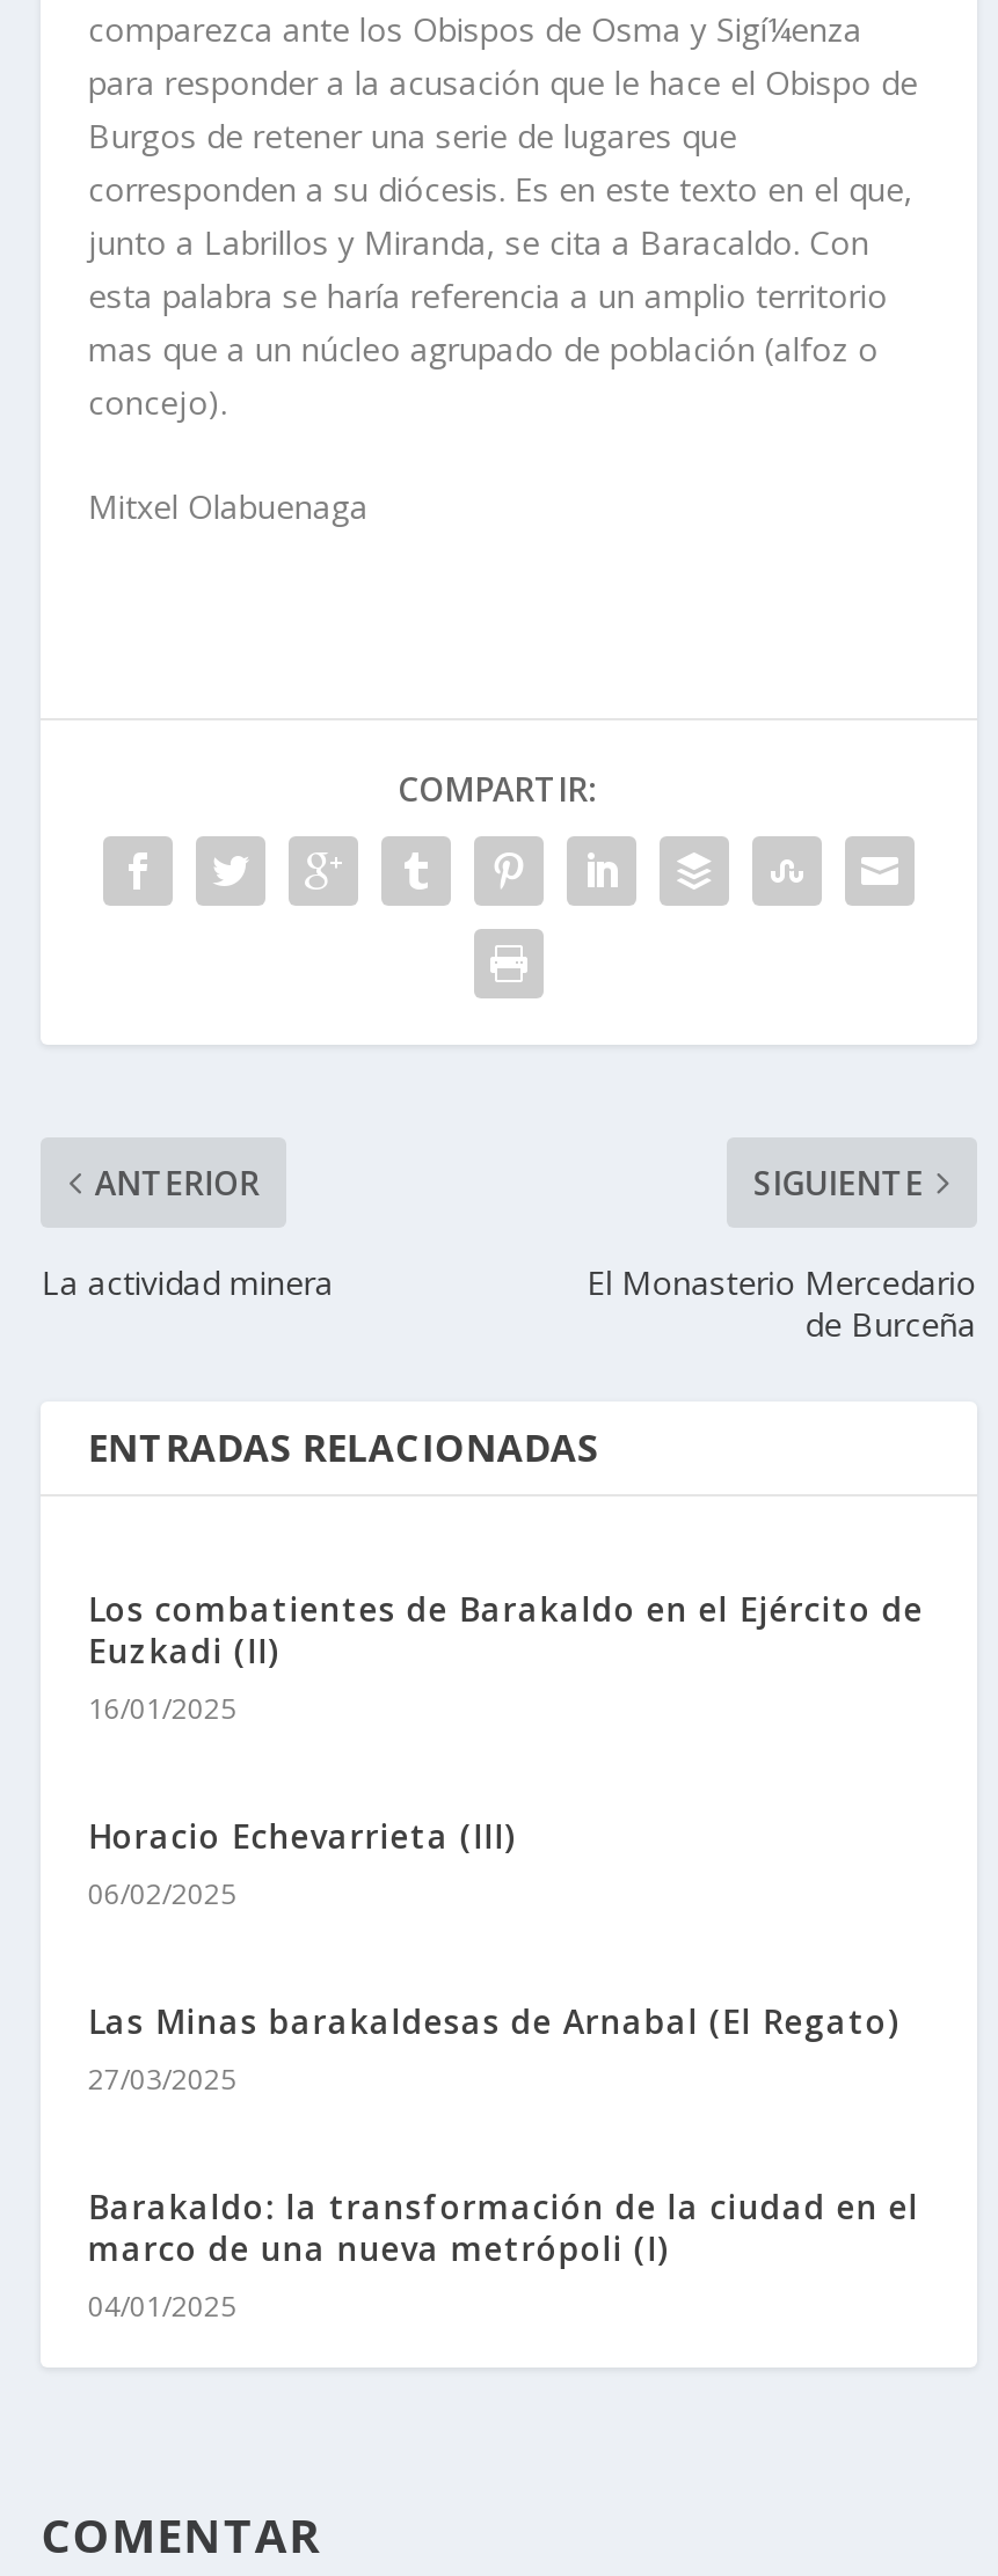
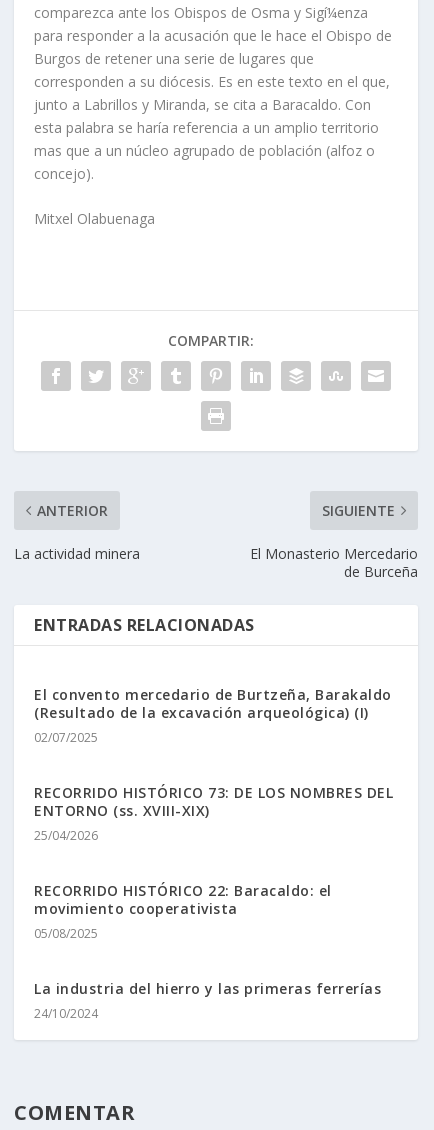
- Los combatientes de Barakaldo en el Ejército de
- Euzkadi (II)
- 16/01/2025
+ El convento mercedario de Burtzeña, Barakaldo
+ (Resultado de la excavación arqueológica) (I)
+ 02/07/2025

- Horacio Echevarrieta (III)
- 06/02/2025
+ RECORRIDO HISTÓRICO 73: DE LOS NOMBRES DEL
+ ENTORNO (ss. XVIII-XIX)
+ 25/04/2026

- Las Minas barakaldesas de Arnabal (El Regato)
- 27/03/2025
+ RECORRIDO HISTÓRICO 22: Baracaldo: el
+ movimiento cooperativista
+ 05/08/2025

- Barakaldo: la transformación de la ciudad en el
- marco de una nueva metrópoli (I)
- 04/01/2025
+ La industria del hierro y las primeras ferrerías
+ 24/10/2024
